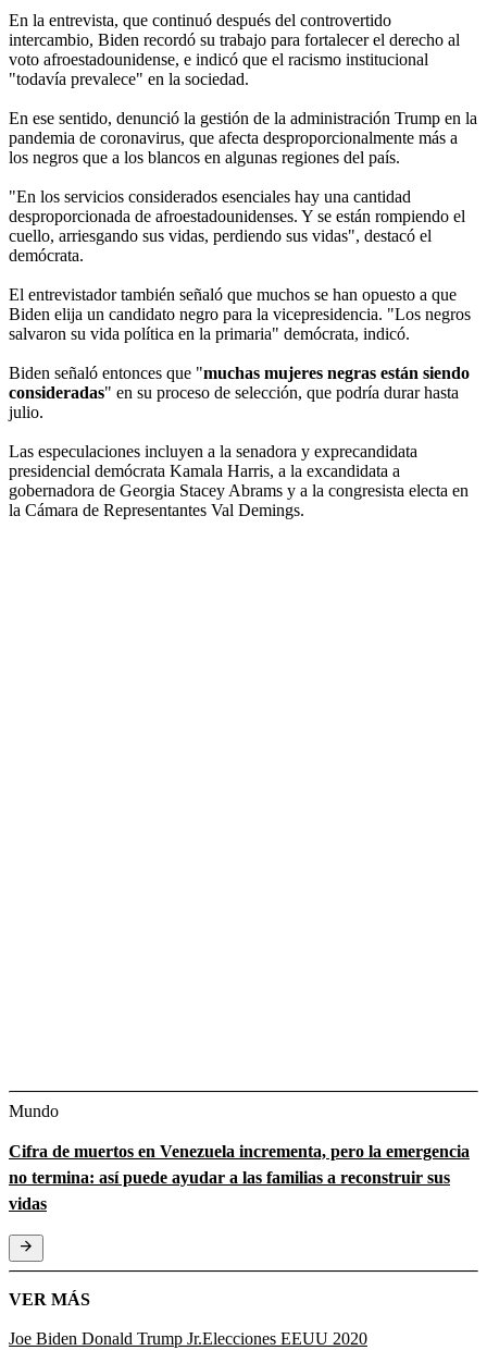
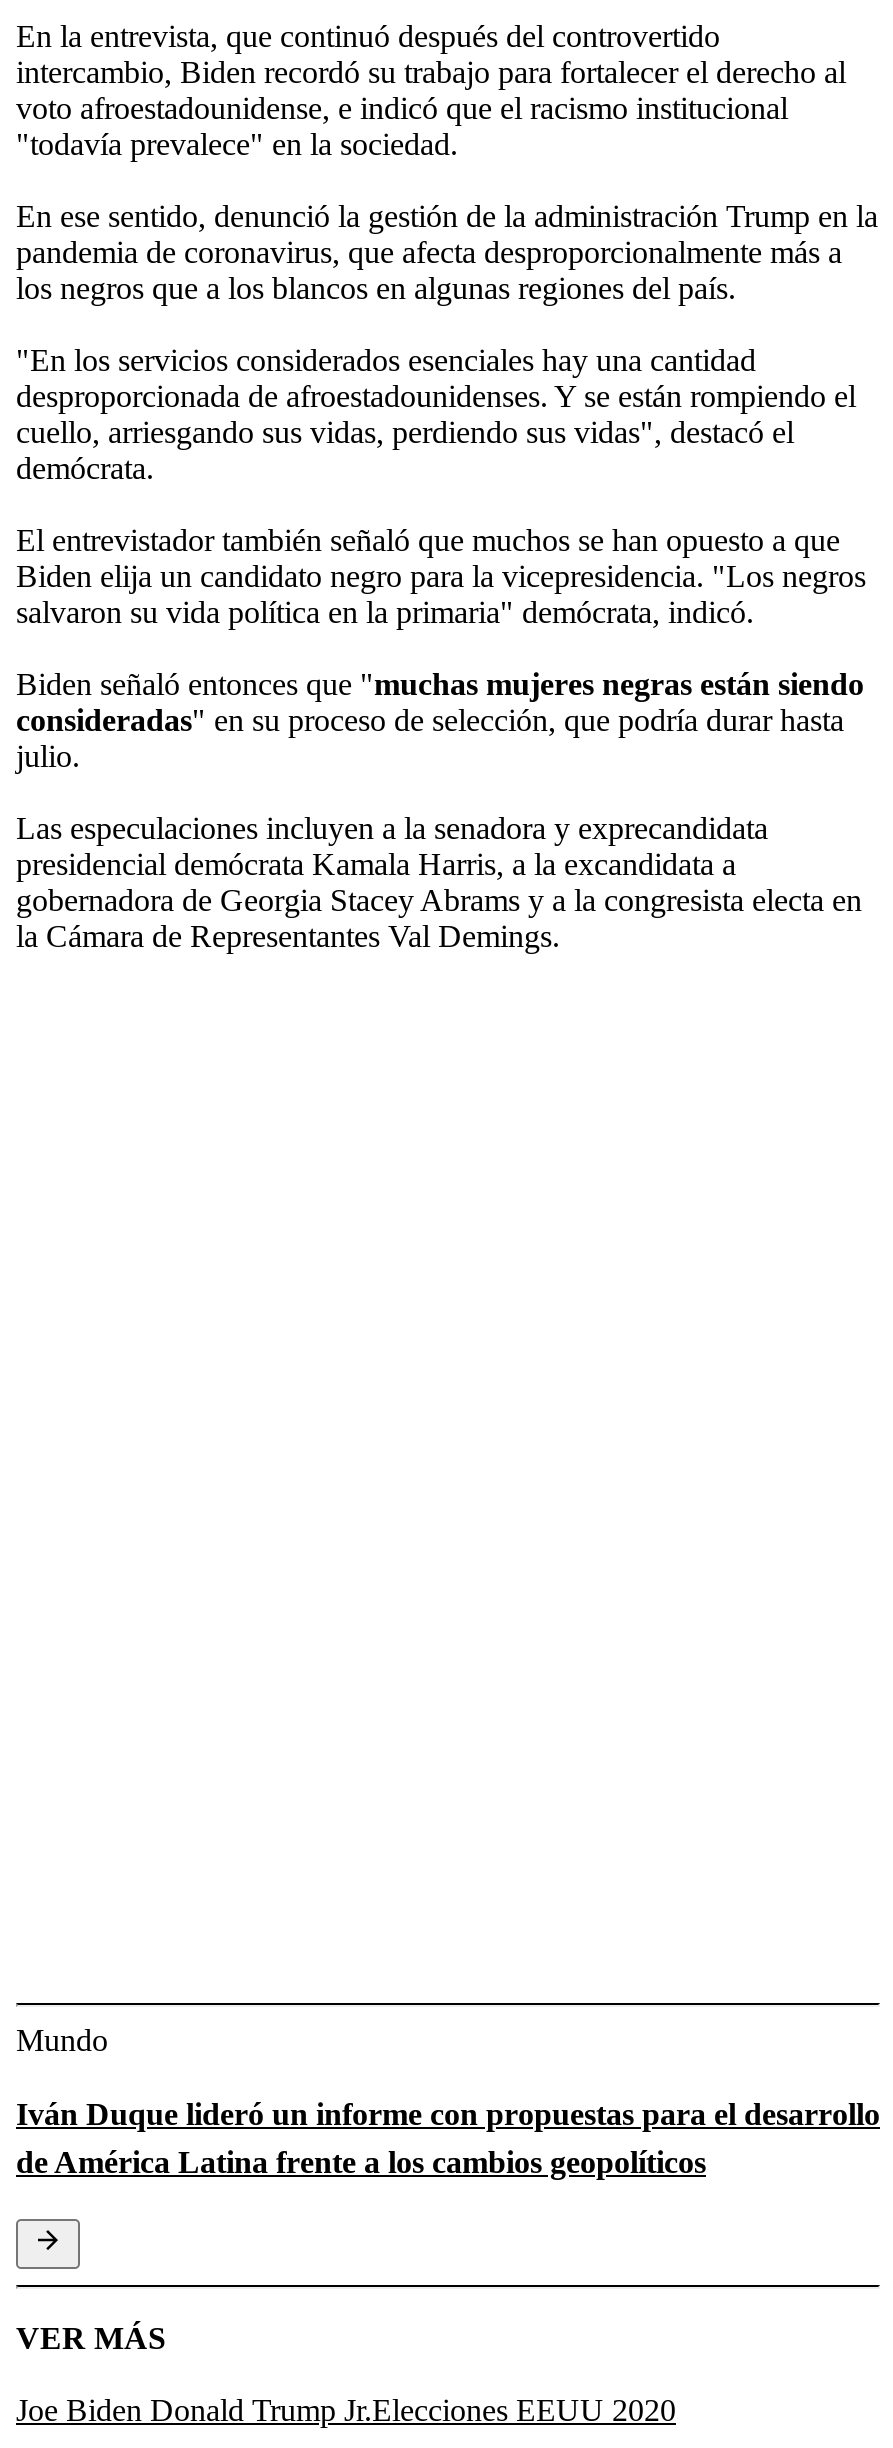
- Cifra de muertos en Venezuela incrementa, pero la emergencia
- no termina: así puede ayudar a las familias a reconstruir sus
- vidas
+ Iván Duque lideró un informe con propuestas para el desarrollo
+ de América Latina frente a los cambios geopolíticos
